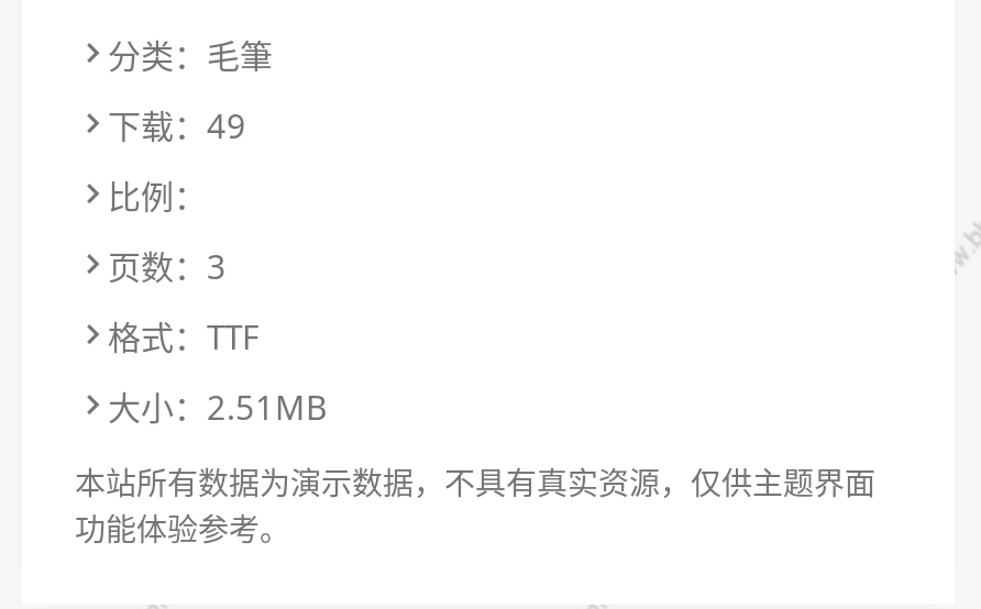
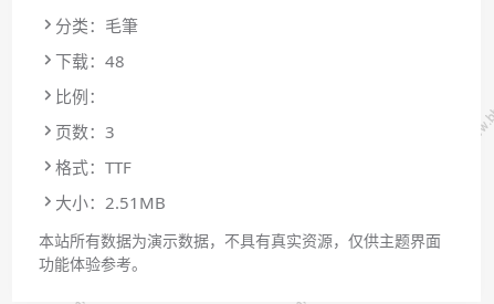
- 下载：49
+ 下载：48
